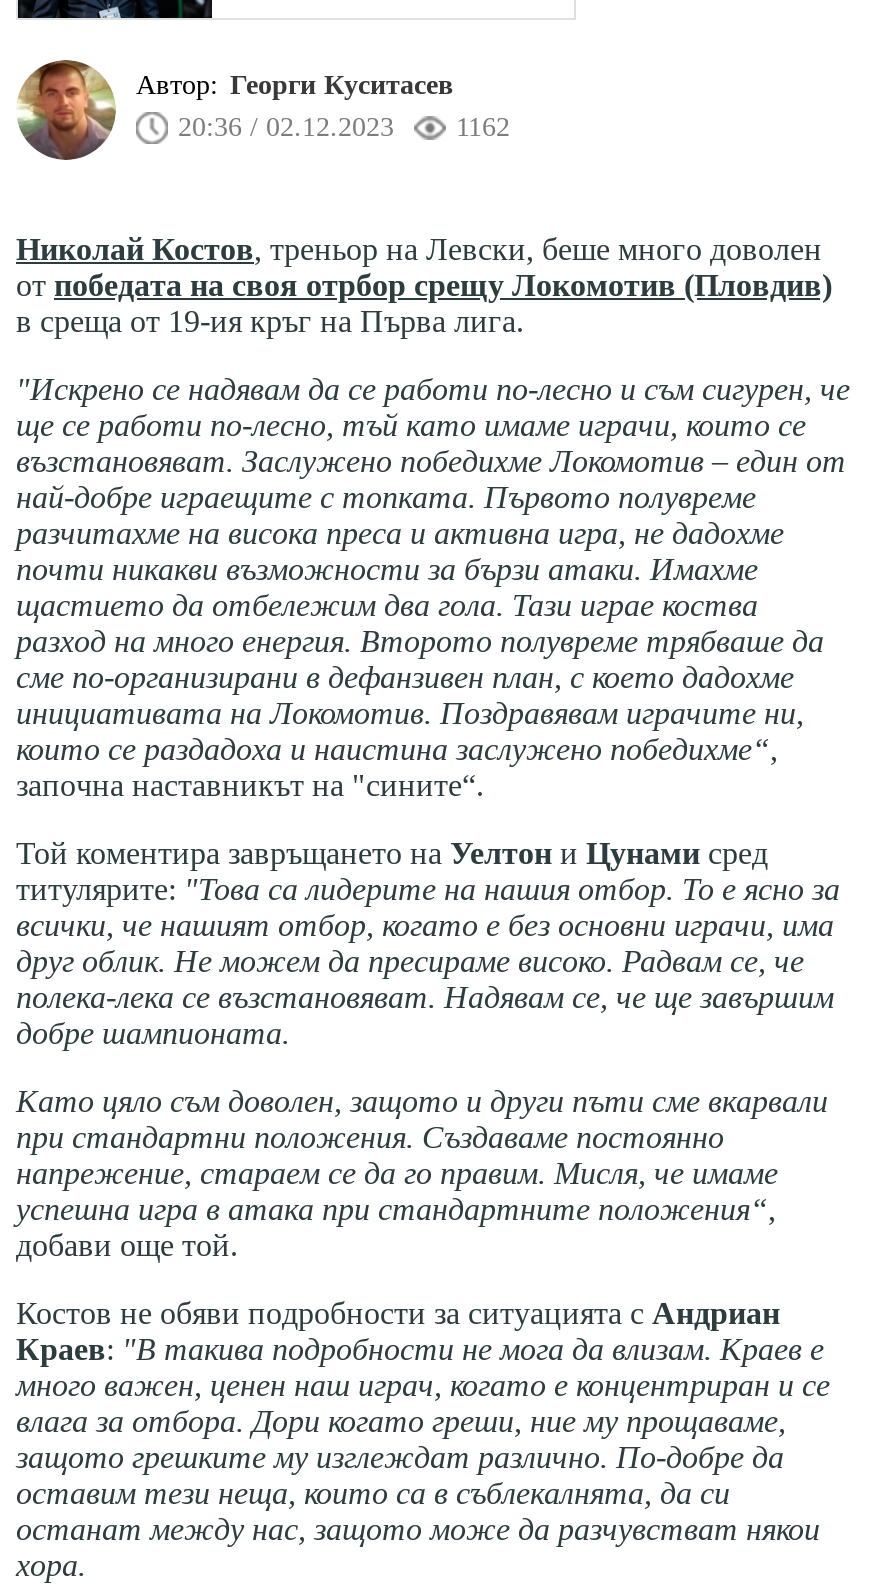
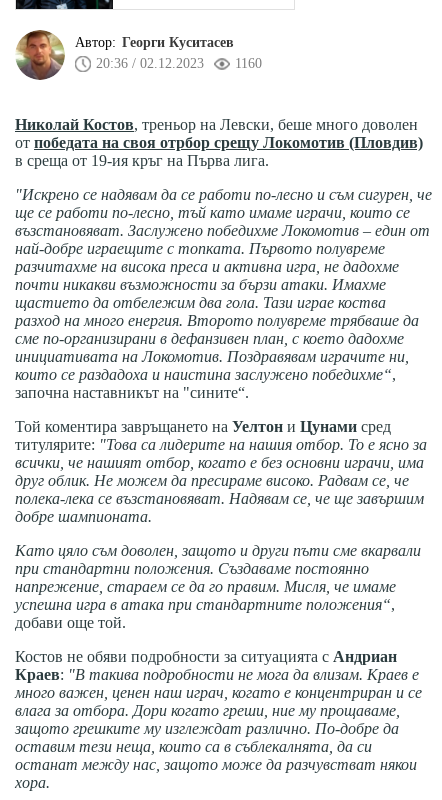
- 1162
+ 1160
